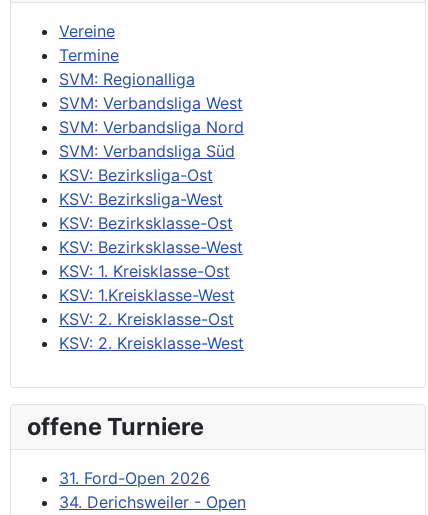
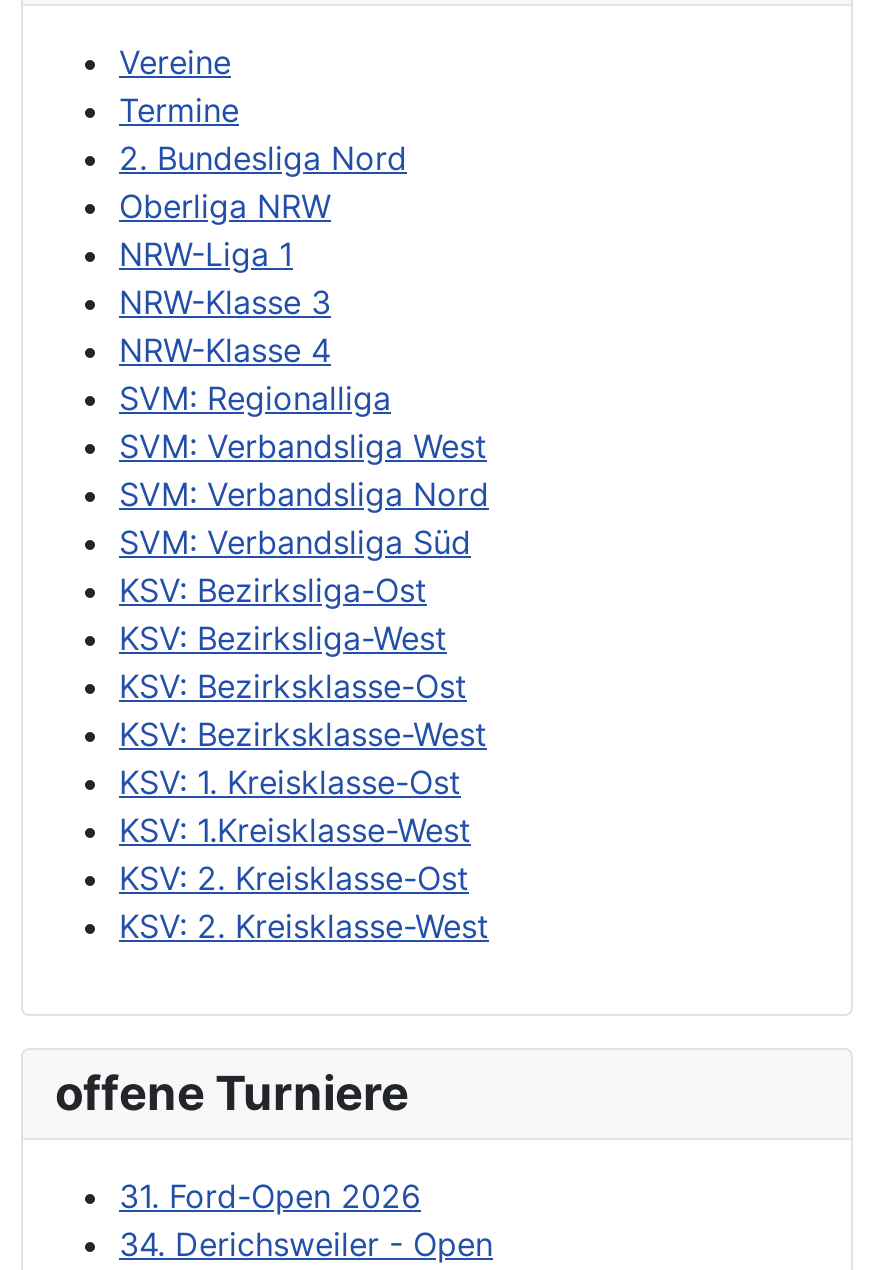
+ 2. Bundesliga Nord
+ Oberliga NRW
+ NRW-Liga 1
+ NRW-Klasse 3
+ NRW-Klasse 4
